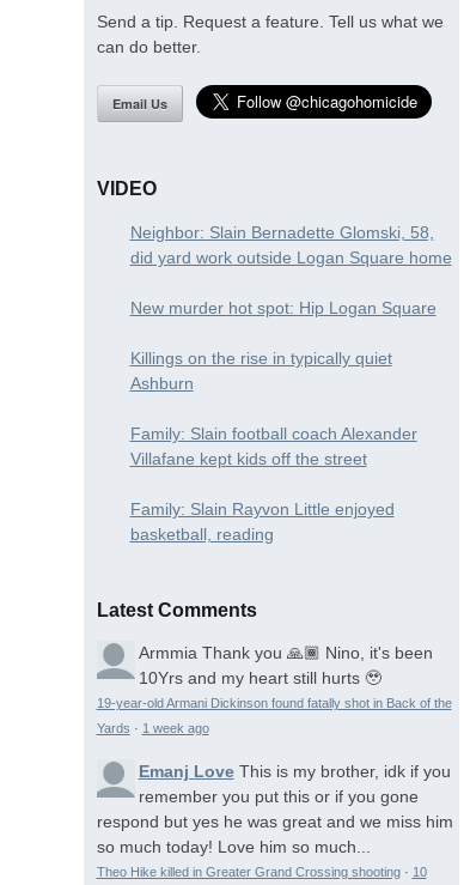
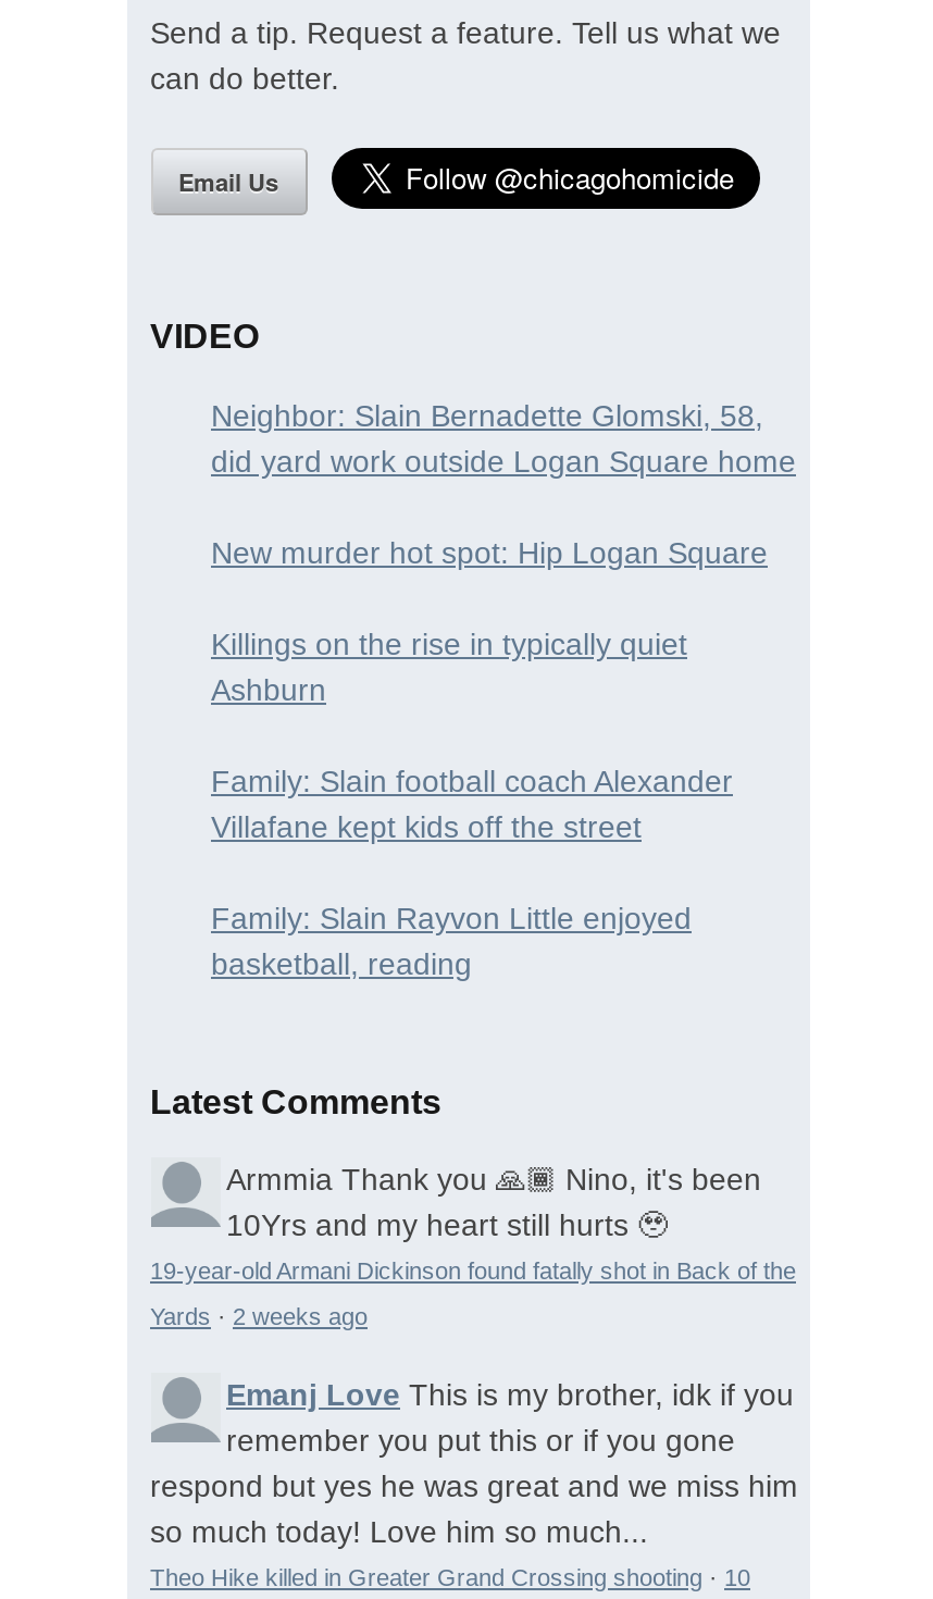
- Yards · 1 week ago
+ Yards · 2 weeks ago
